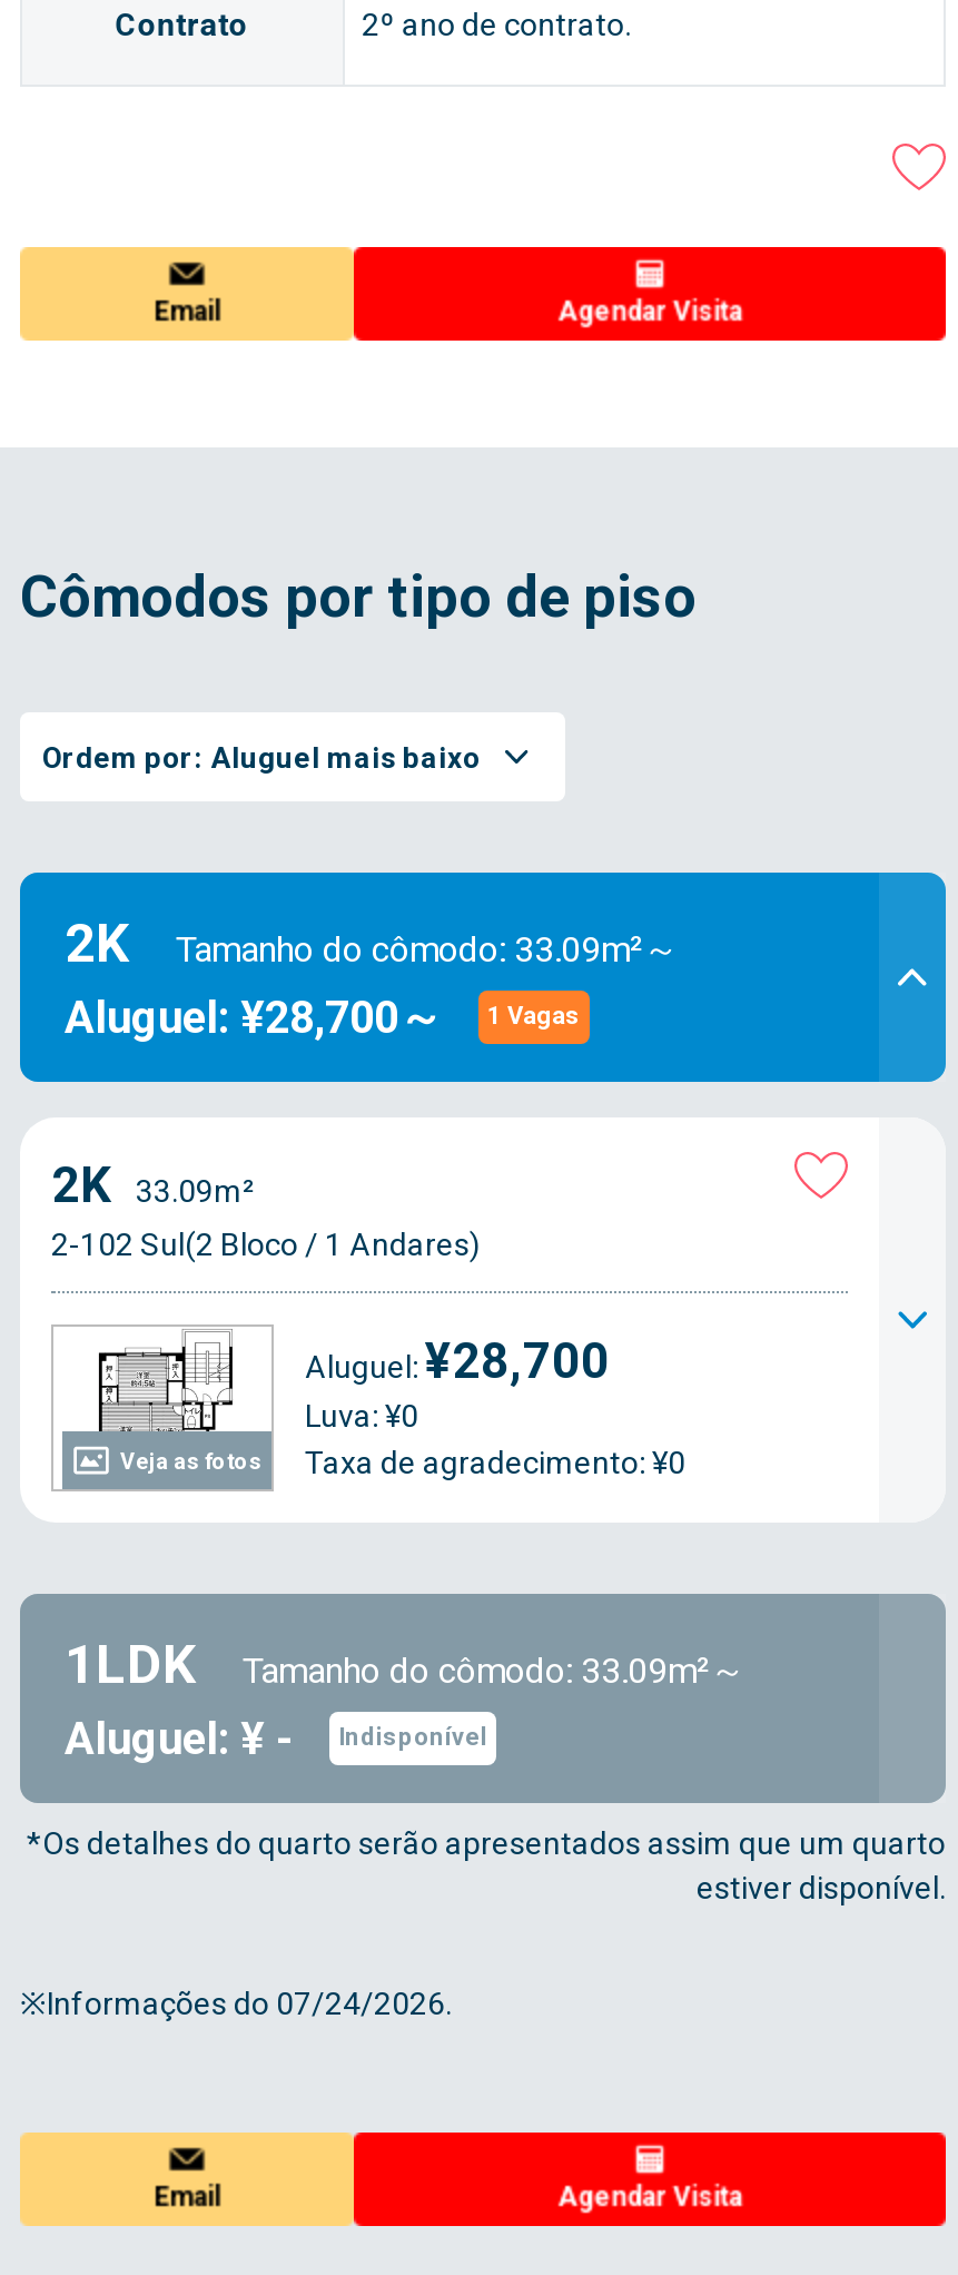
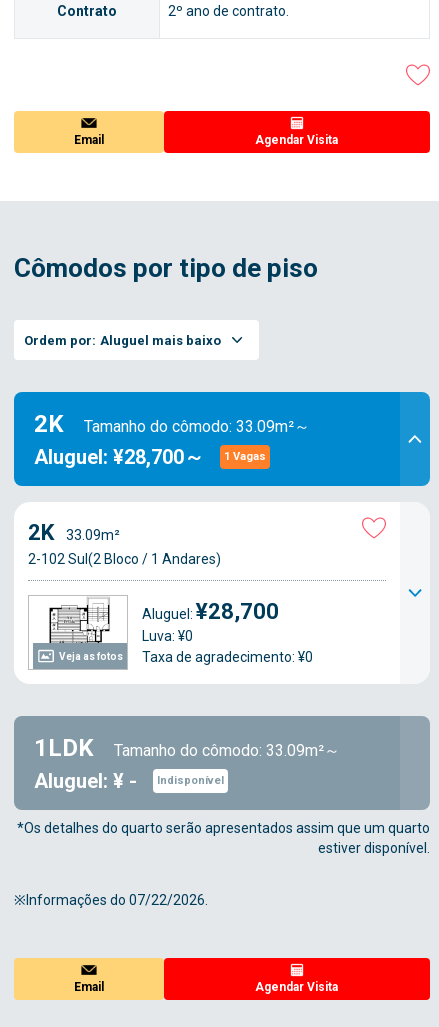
- ※Informações do 07/24/2026.
+ ※Informações do 07/22/2026.
